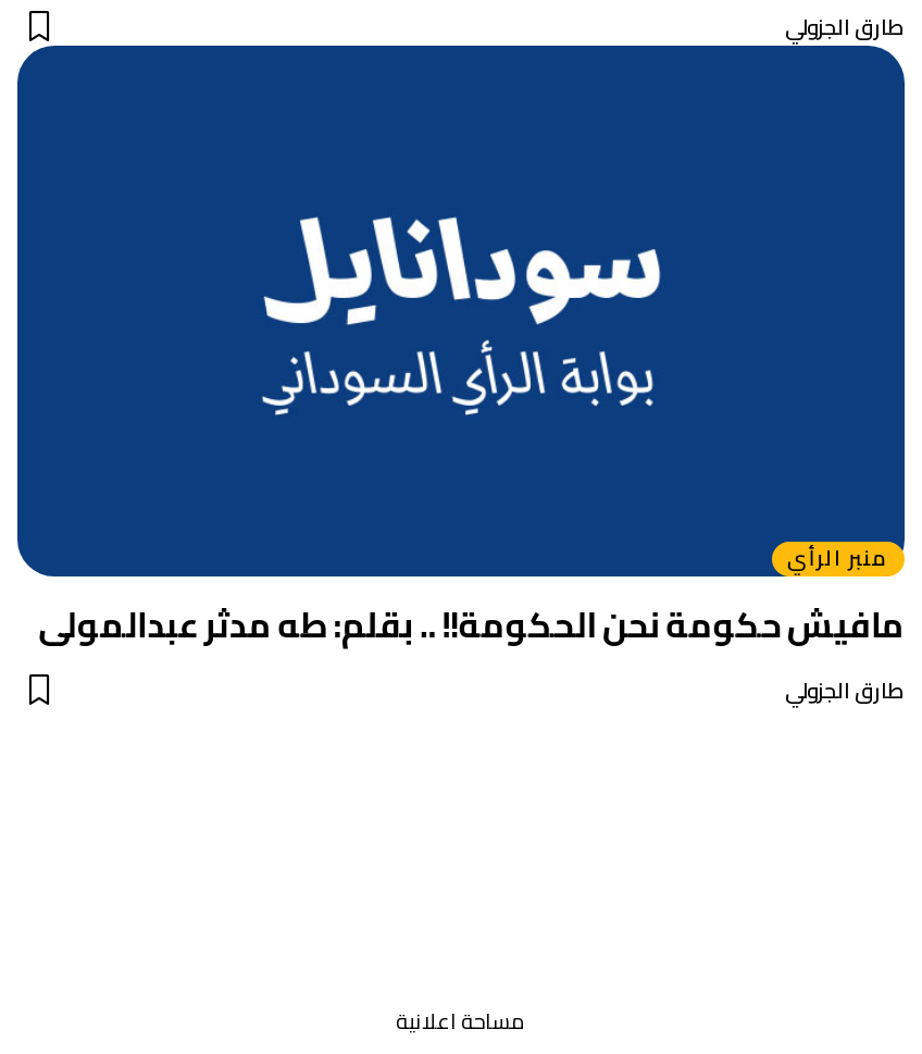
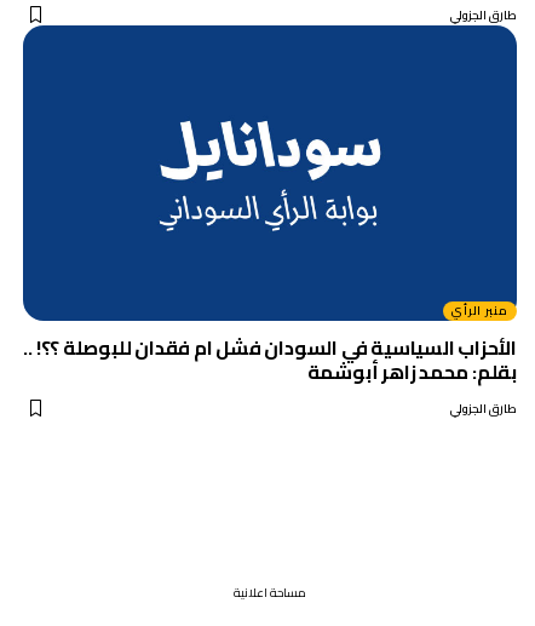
- مافيش حكومة نحن الحكومة!! .. بقلم: طه مدثر عبدالمولى
+ الأحزاب السياسية في السودان فشل ام فقدان للبوصلة ؟؟! ..
+ بقلم: محمد زاهر أبوشمة
